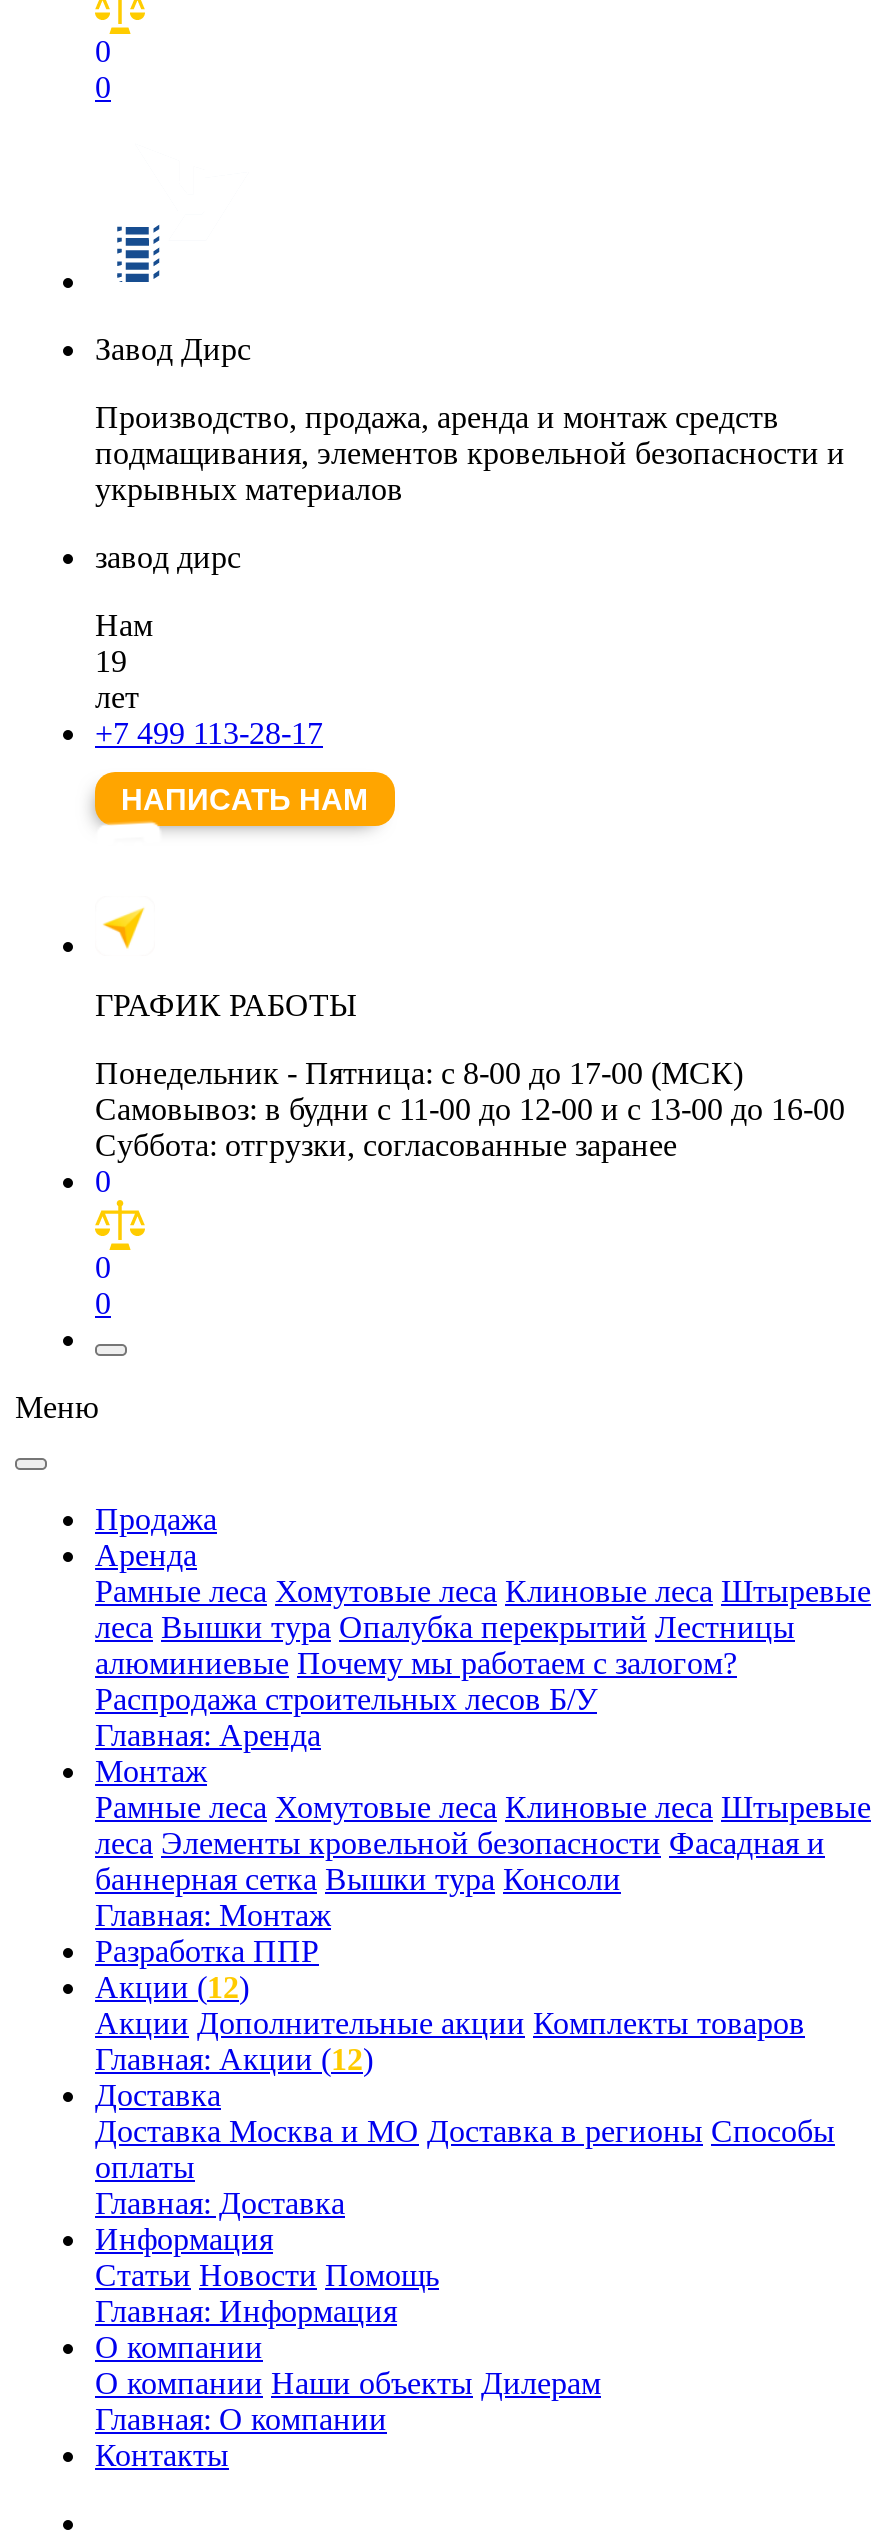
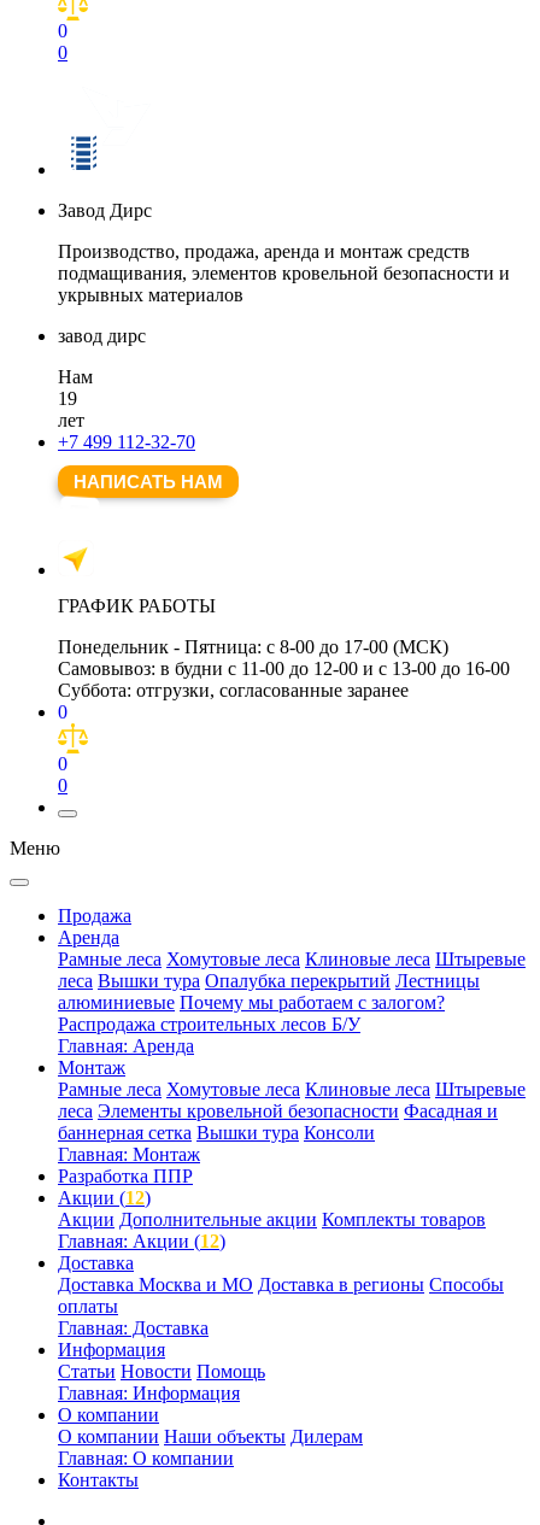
- +7 499 113-28-17
+ +7 499 112-32-70
